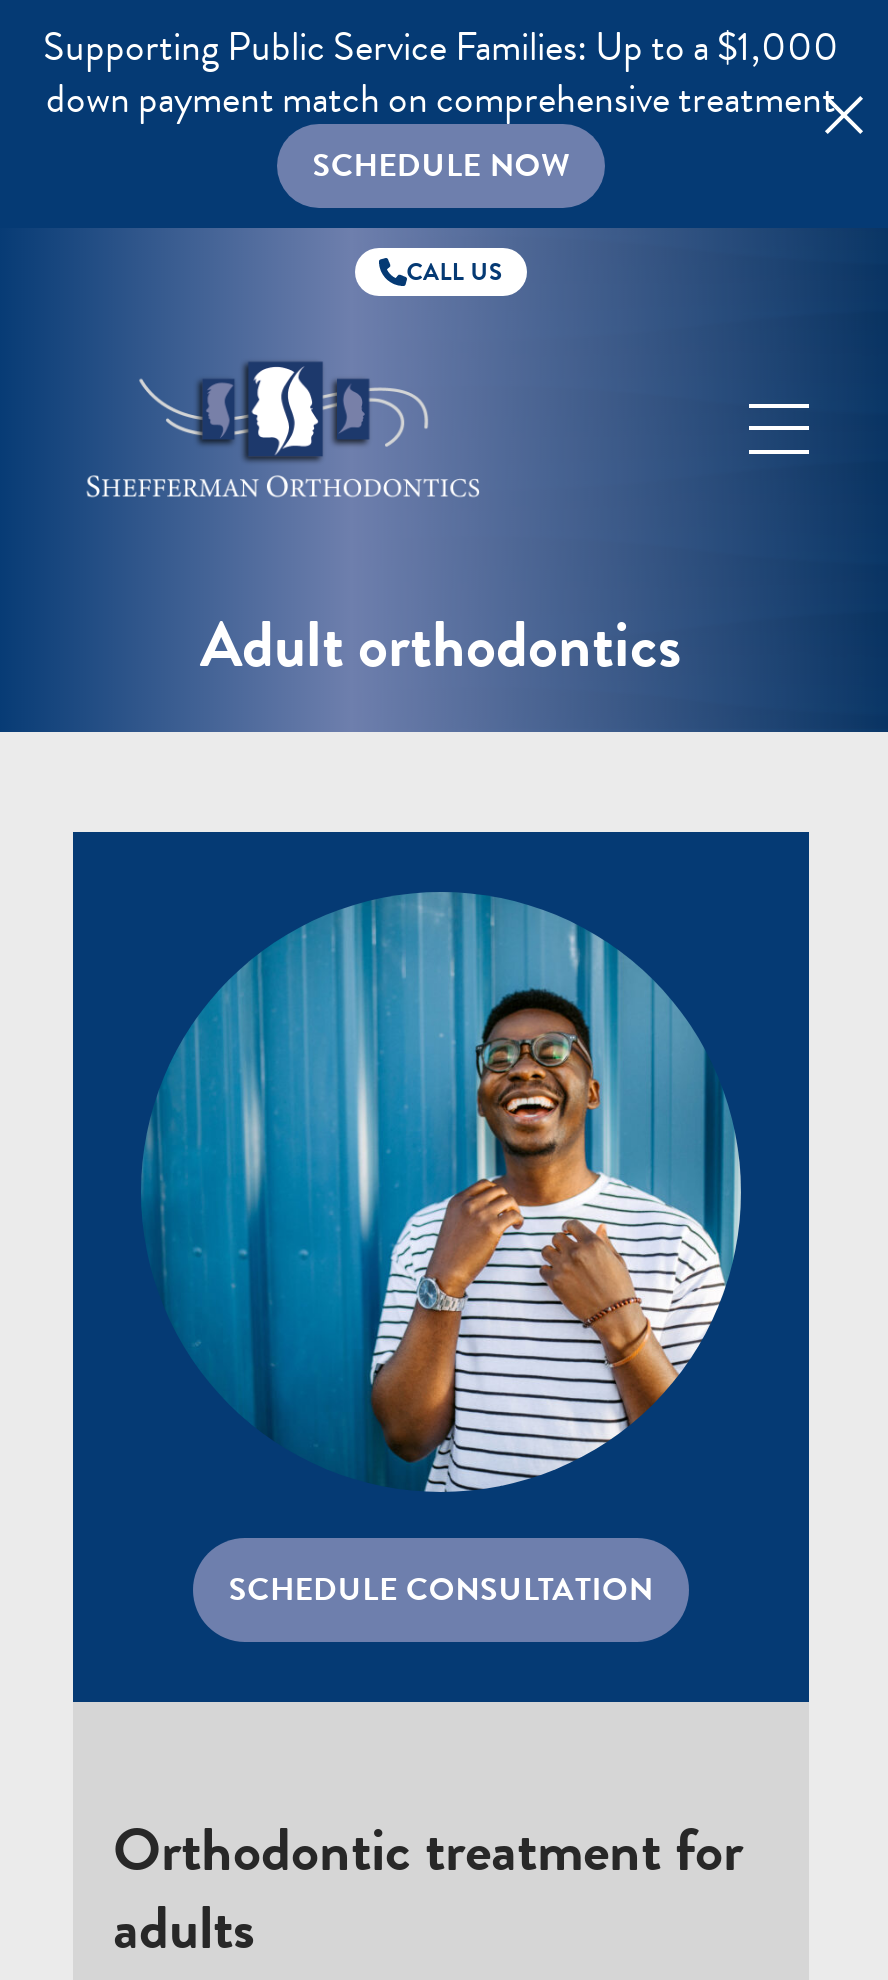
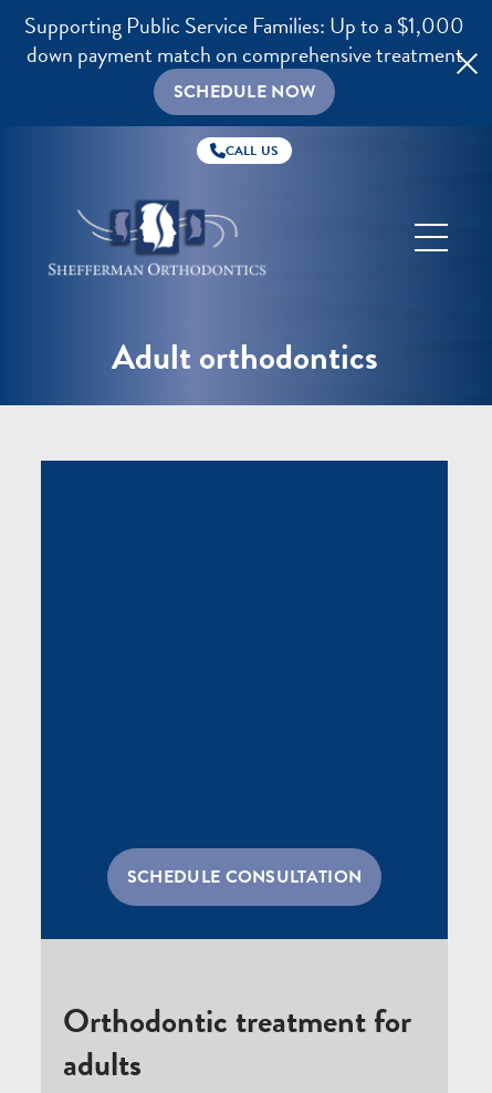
- [image]
